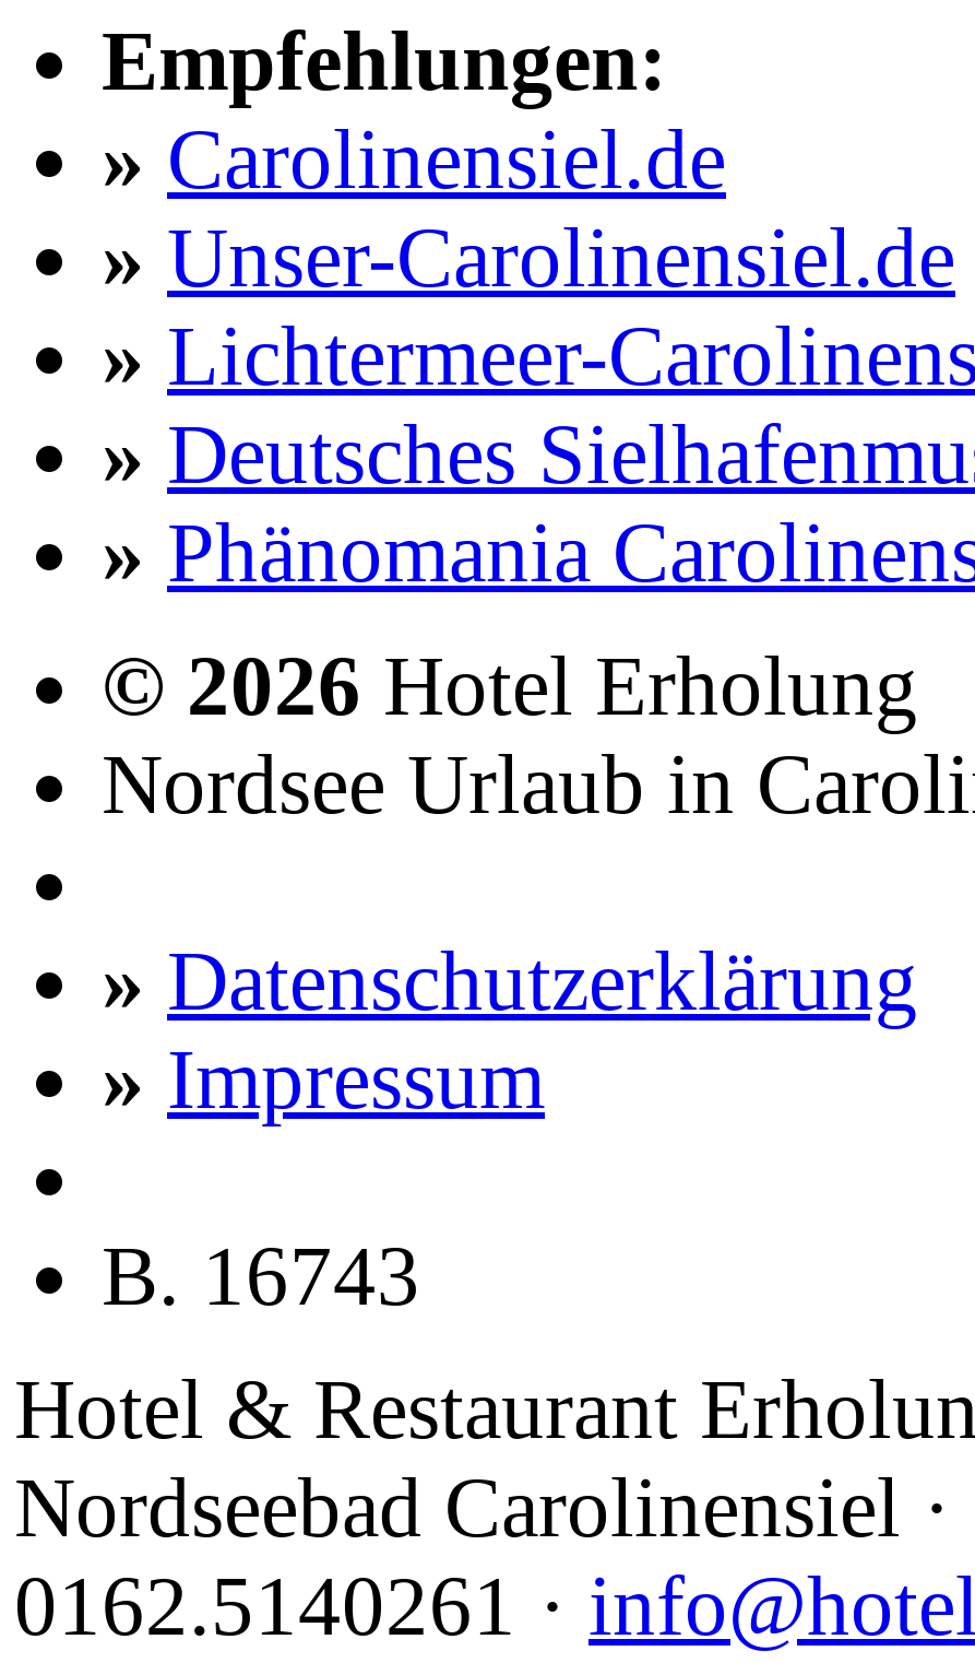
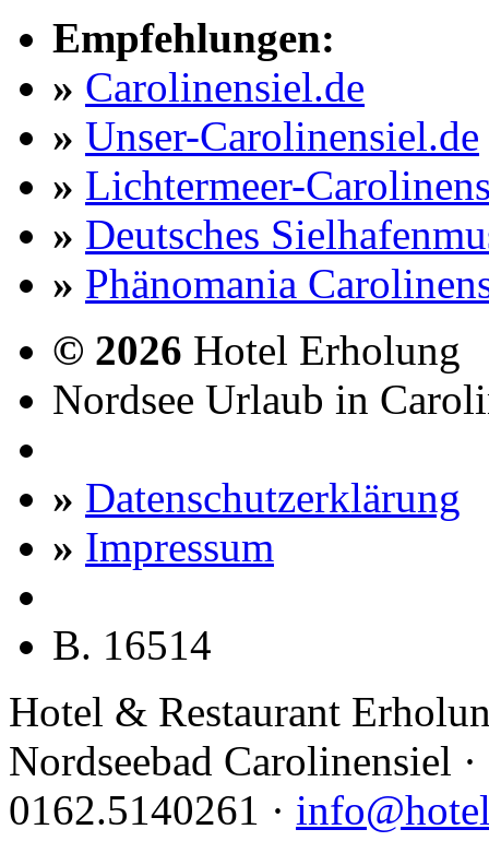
- B. 16743
+ B. 16514
